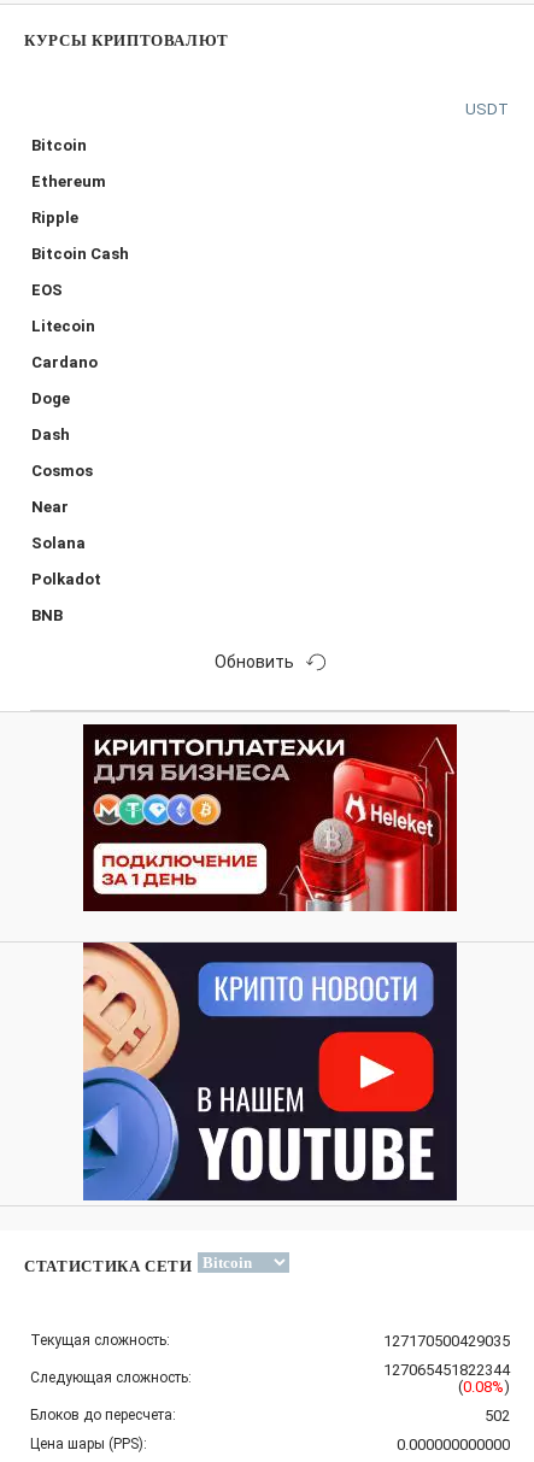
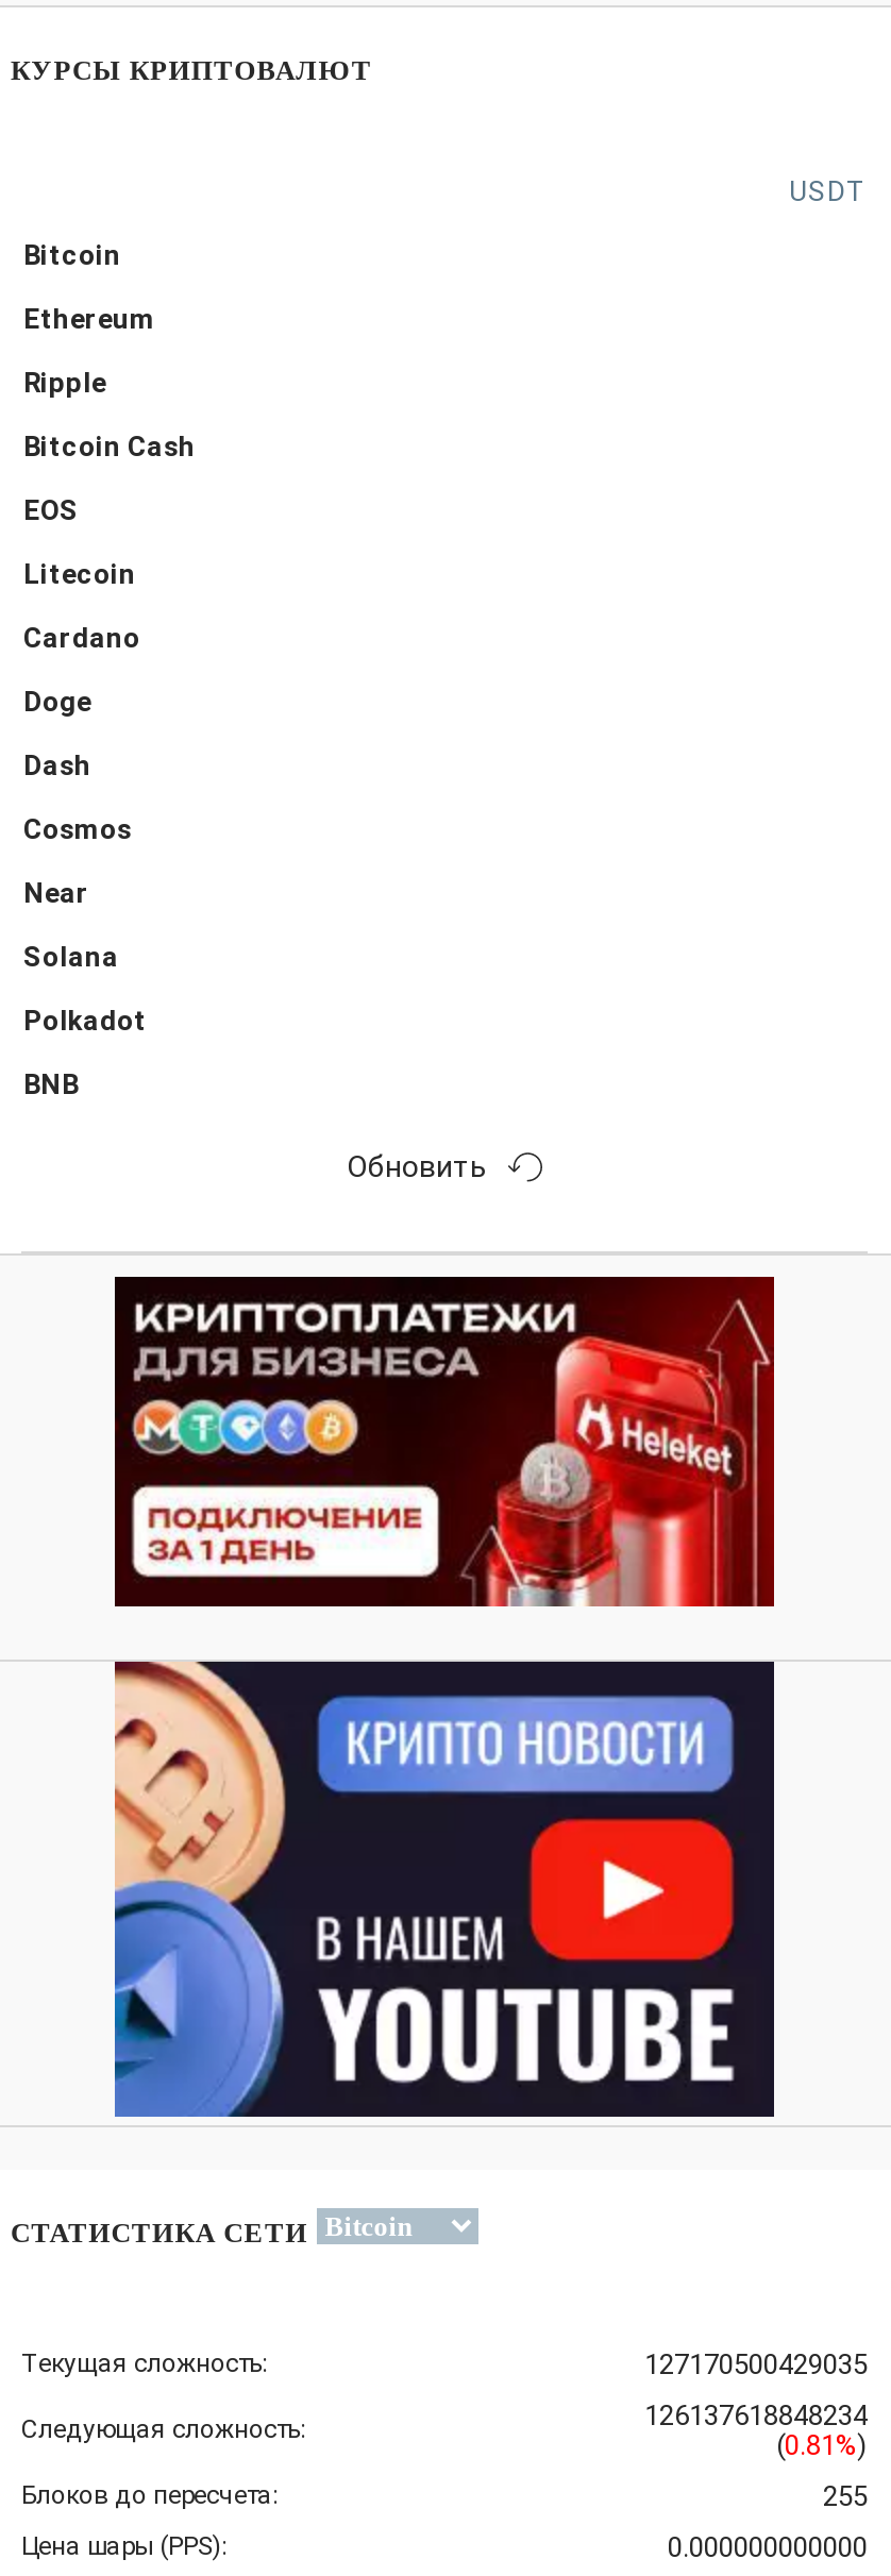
- 127065451822344
+ 126137618848234

- (0.08%)
+ (0.81%)

- 502
+ 255
